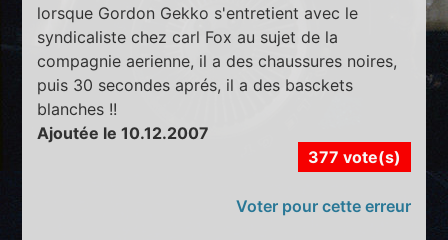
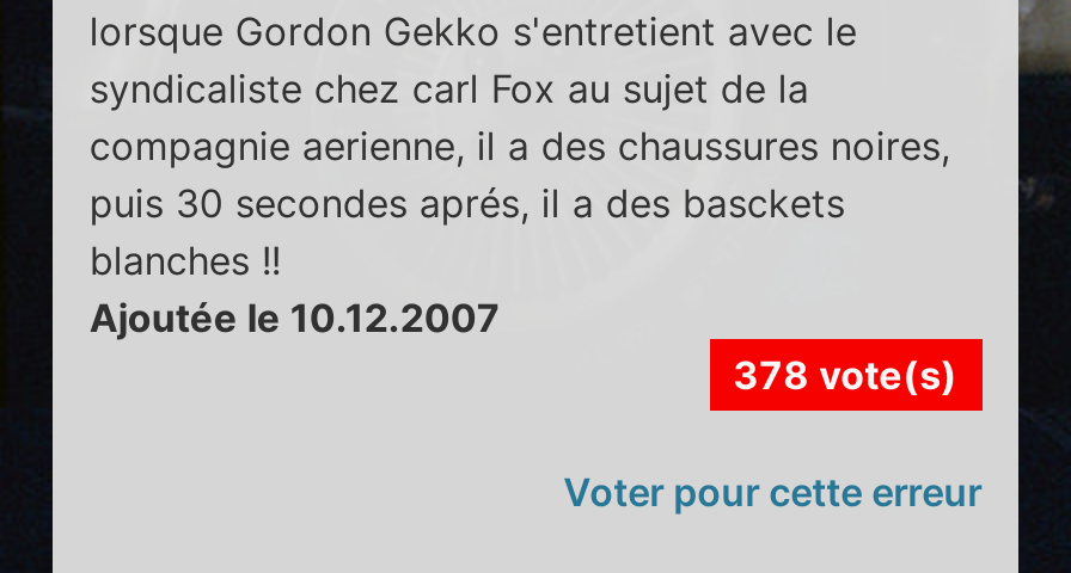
- 377 vote(s)
+ 378 vote(s)
